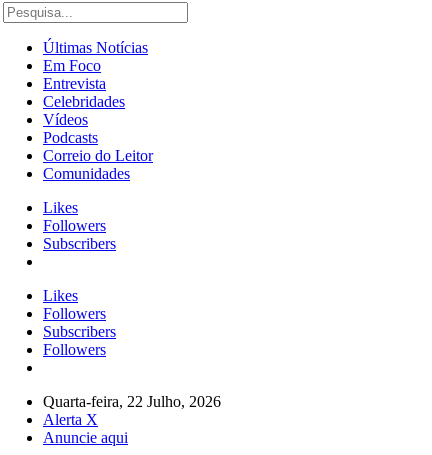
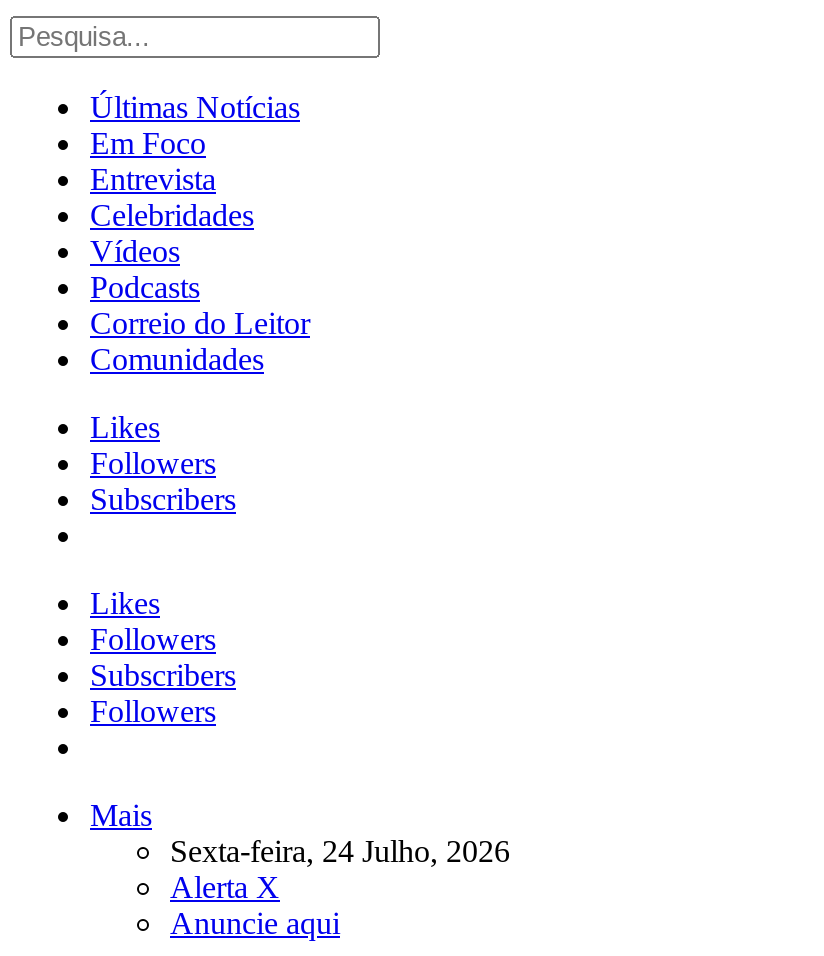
- Quarta-feira, 22 Julho, 2026
+ Mais
+ Sexta-feira, 24 Julho, 2026
